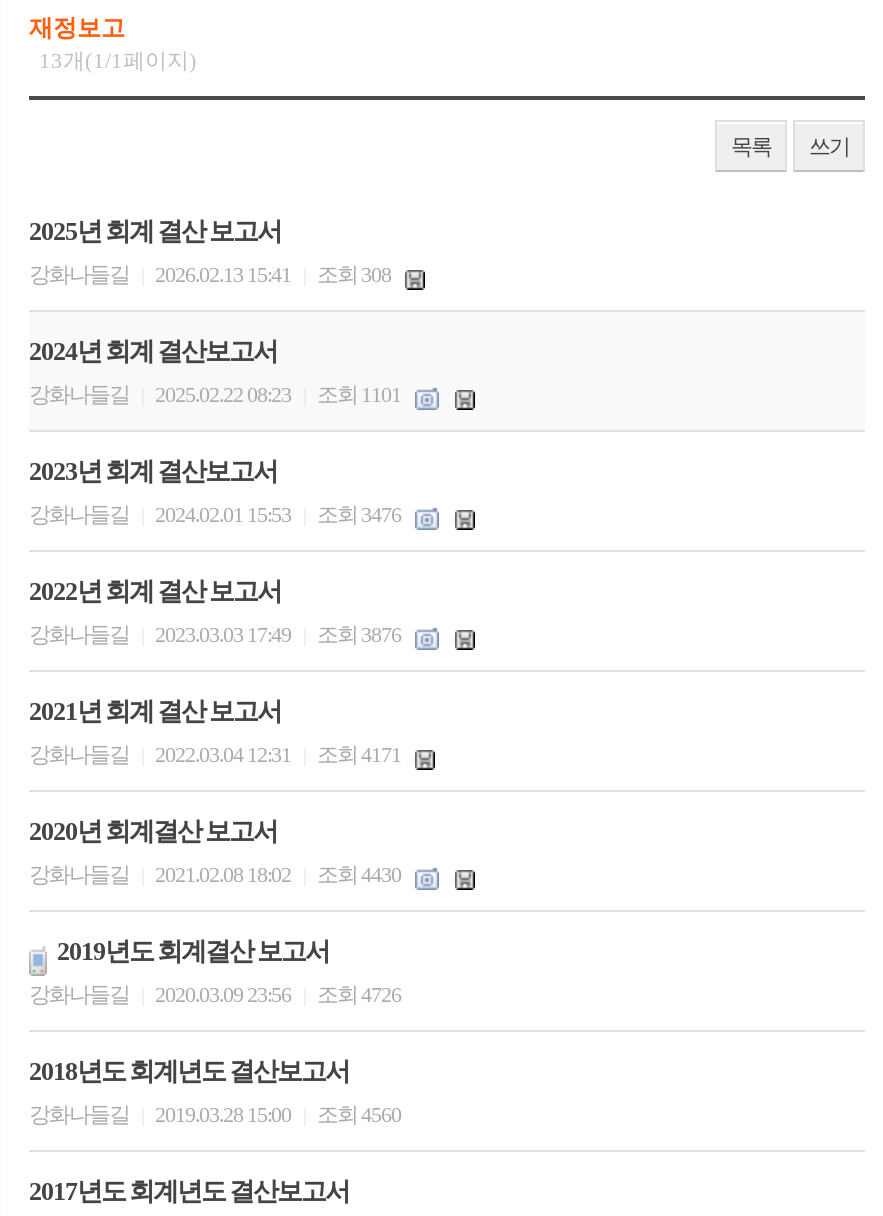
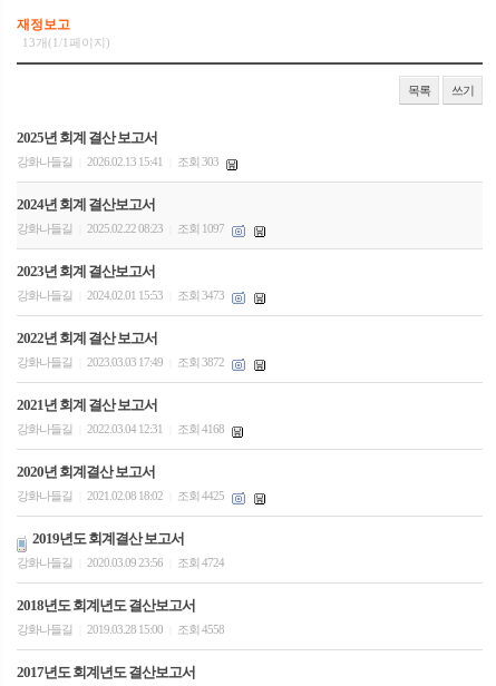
- 강화나들길 2026.02.13 15:41 조회 308
+ 강화나들길 2026.02.13 15:41 조회 303

- 강화나들길 2025.02.22 08:23 조회 1101
+ 강화나들길 2025.02.22 08:23 조회 1097

- 강화나들길 2024.02.01 15:53 조회 3476
+ 강화나들길 2024.02.01 15:53 조회 3473

- 강화나들길 2023.03.03 17:49 조회 3876
+ 강화나들길 2023.03.03 17:49 조회 3872

- 강화나들길 2022.03.04 12:31 조회 4171
+ 강화나들길 2022.03.04 12:31 조회 4168

- 강화나들길 2021.02.08 18:02 조회 4430
+ 강화나들길 2021.02.08 18:02 조회 4425

- 강화나들길 2020.03.09 23:56 조회 4726
+ 강화나들길 2020.03.09 23:56 조회 4724

- 강화나들길 2019.03.28 15:00 조회 4560
+ 강화나들길 2019.03.28 15:00 조회 4558
